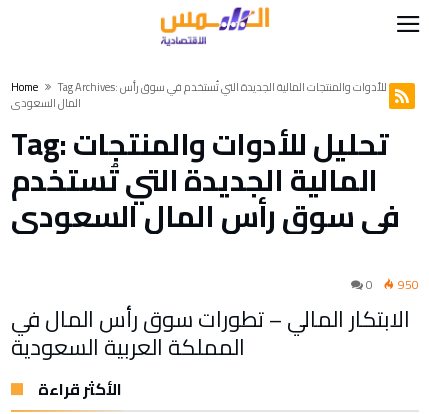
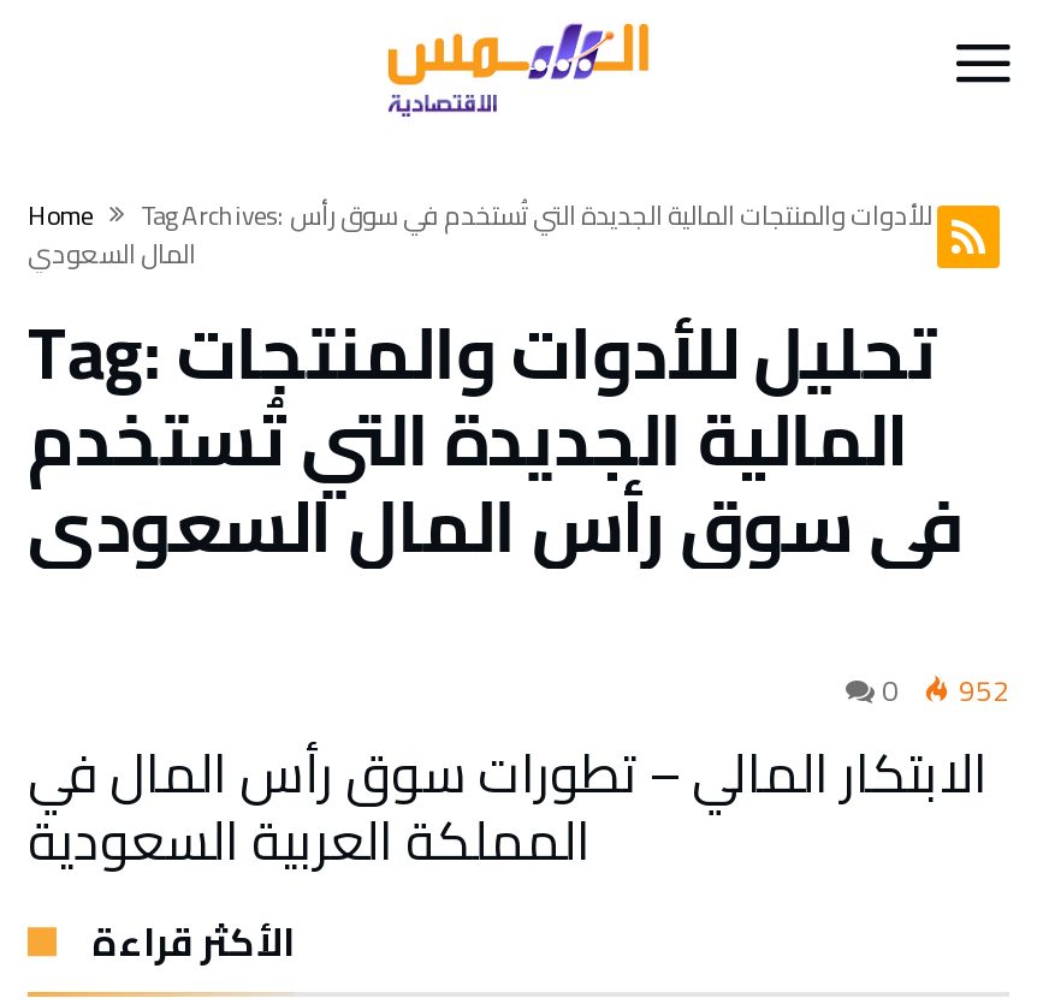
- 0 950
+ 0 952
